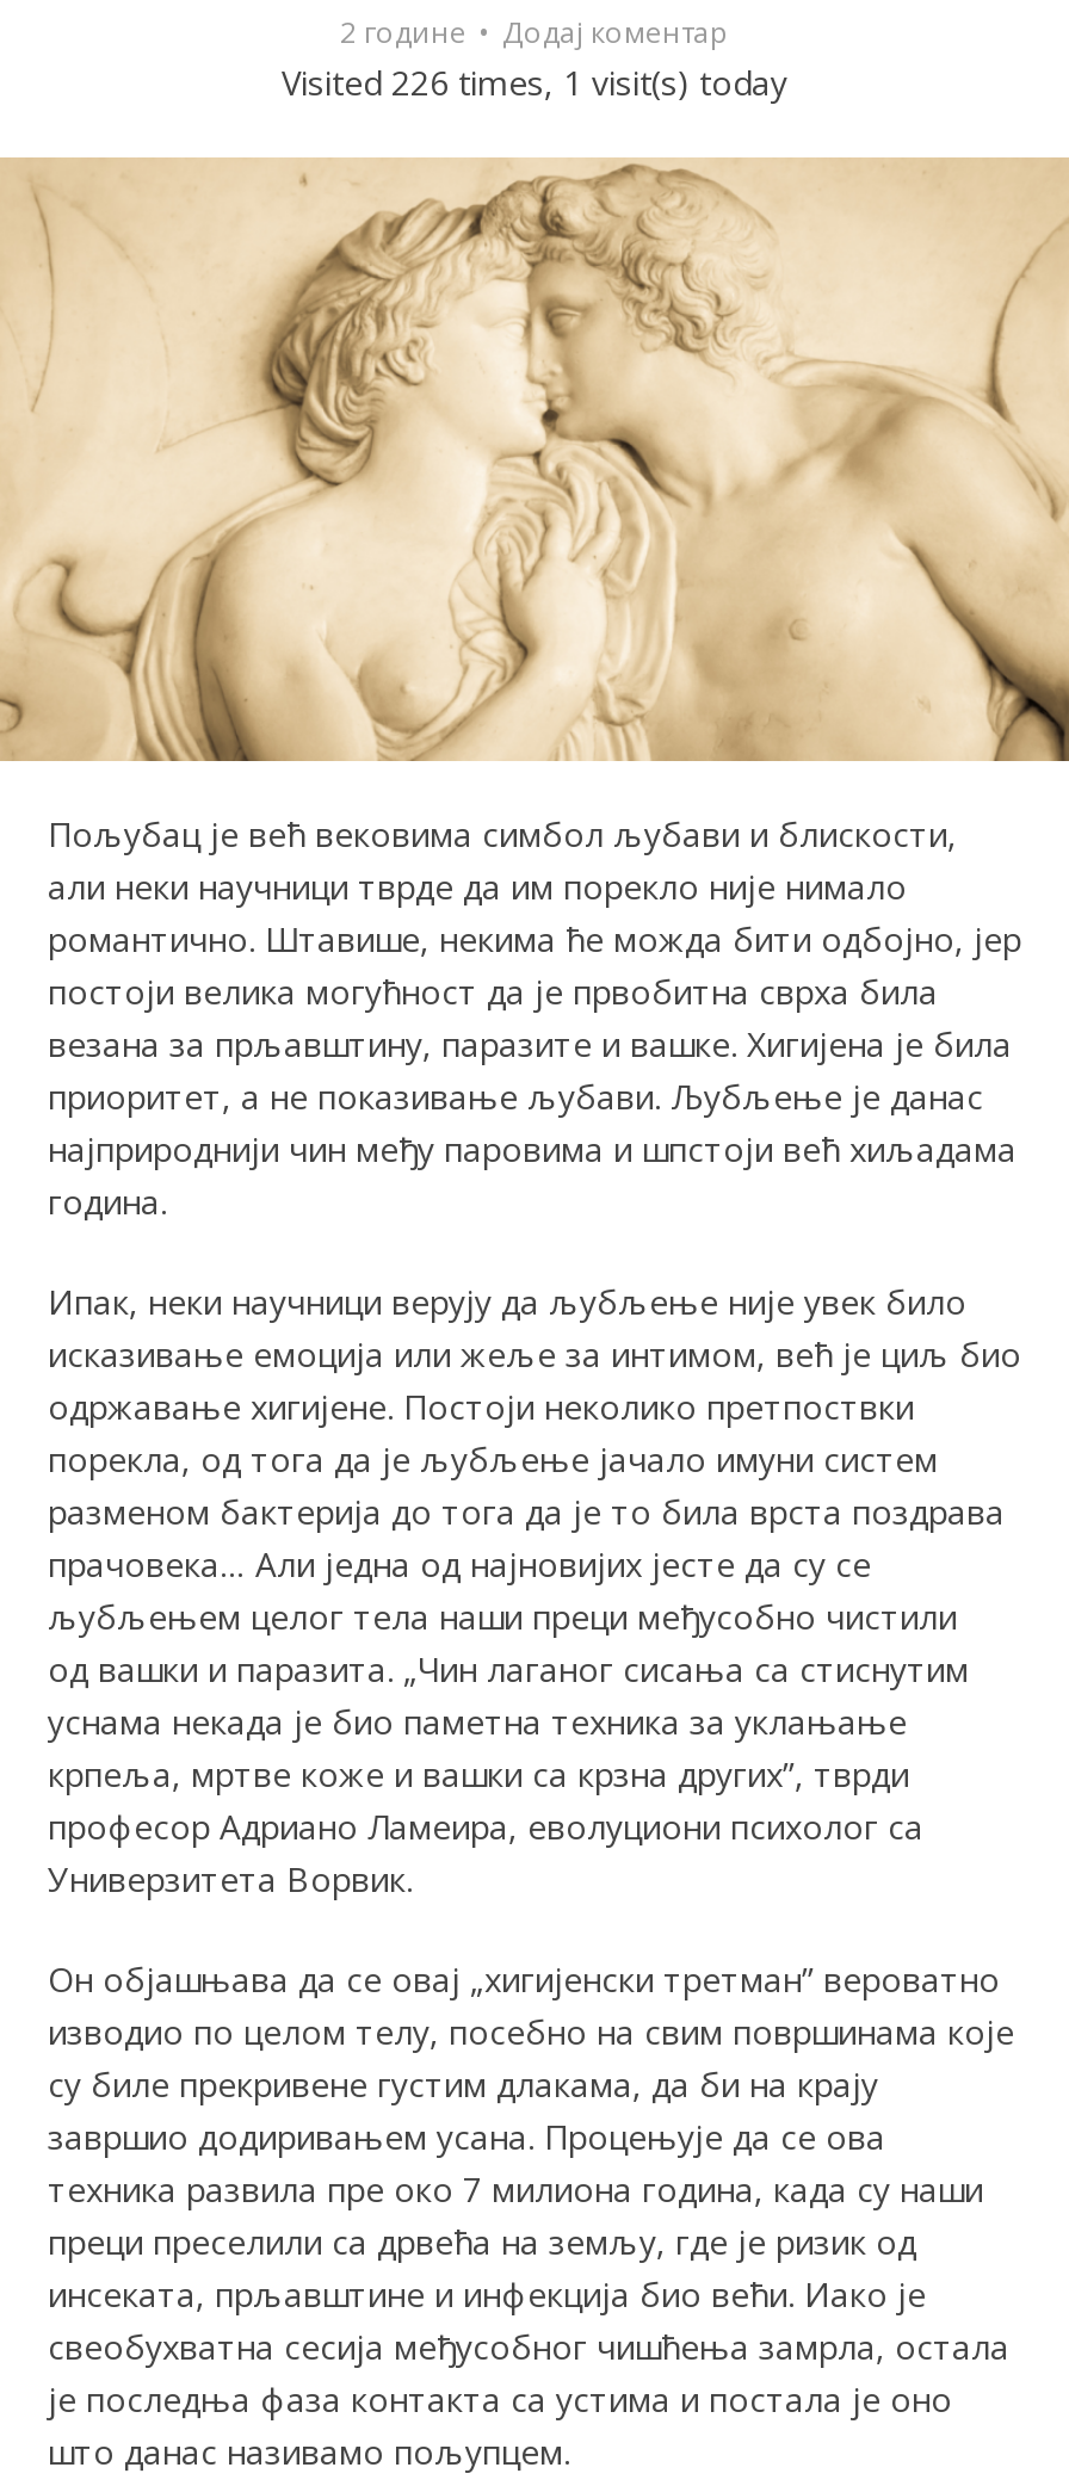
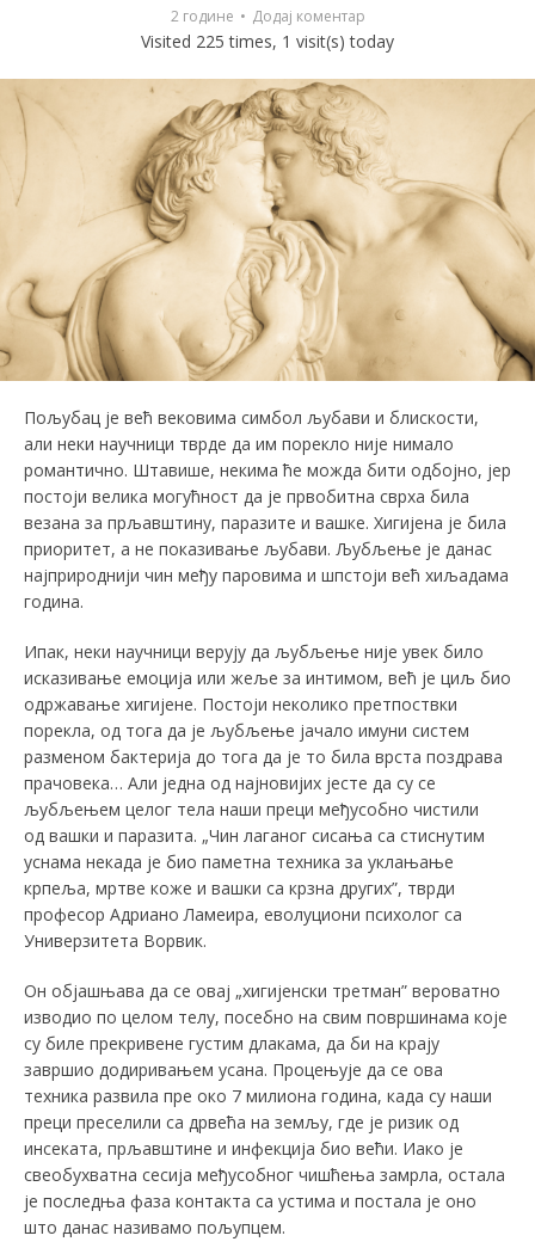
- Visited 226 times, 1 visit(s) today
+ Visited 225 times, 1 visit(s) today
